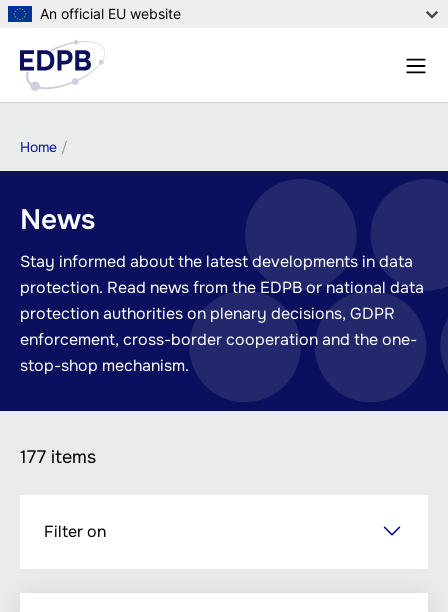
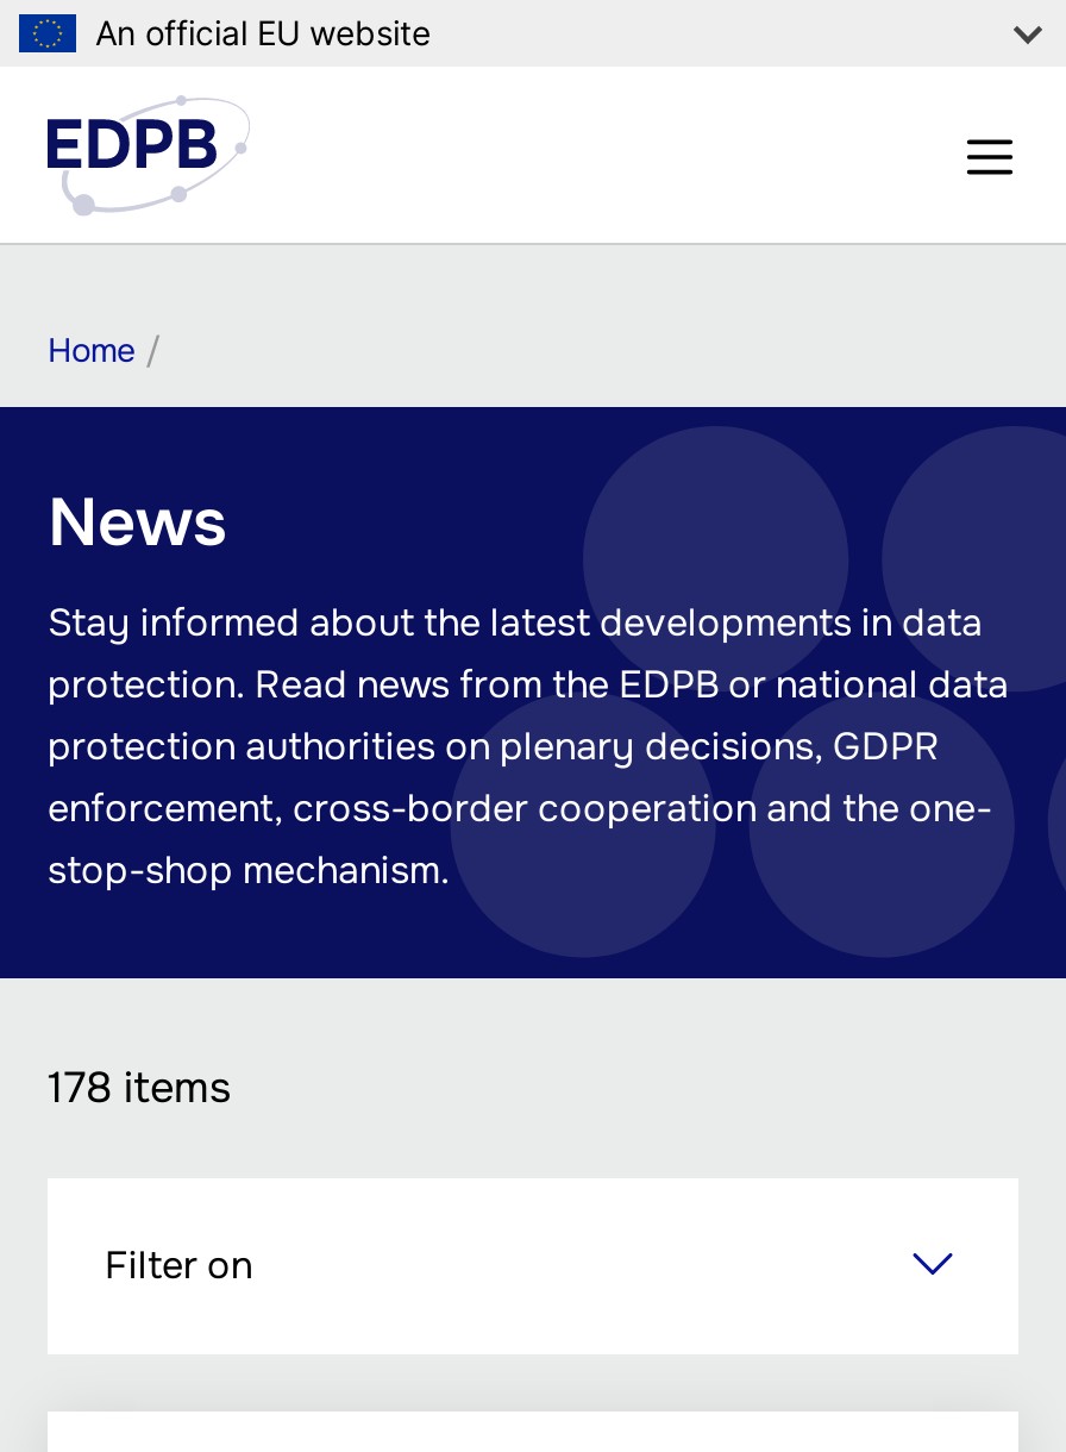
- 177 items
+ 178 items
